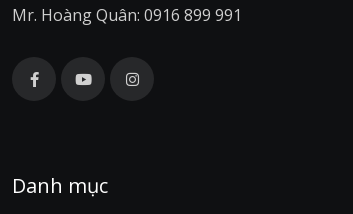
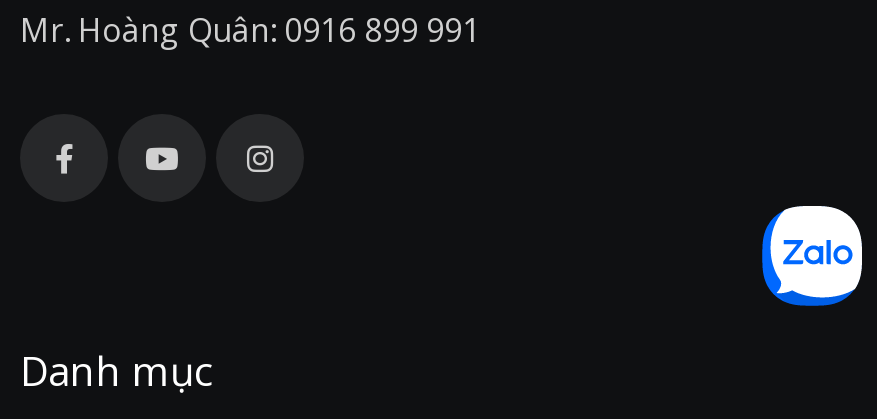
+ [image]
